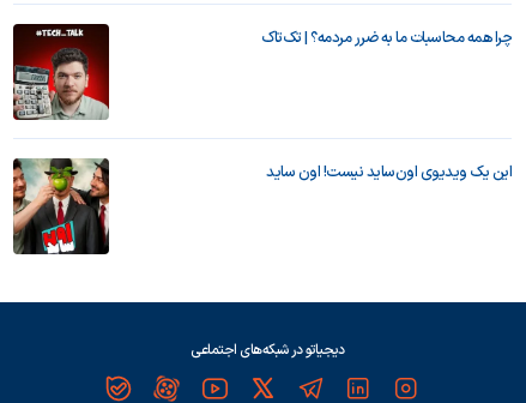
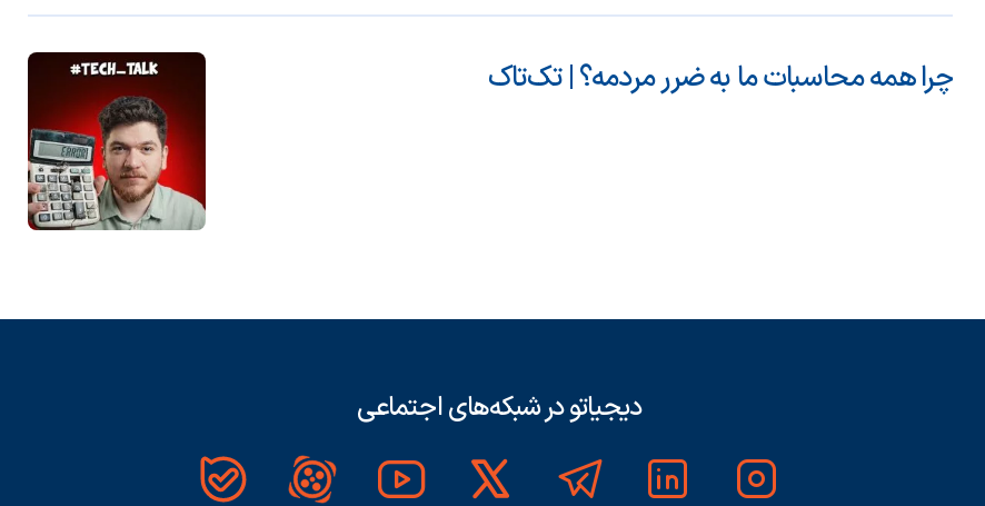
- [image]

- این یک ویدیوی اون‌ساید نیست! اون ساید
